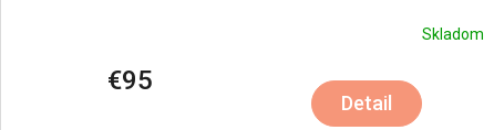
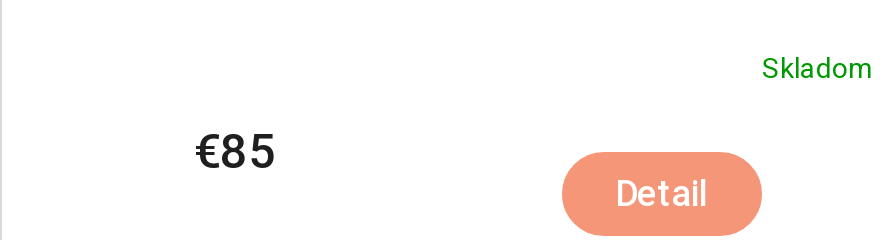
- €95
+ €85
